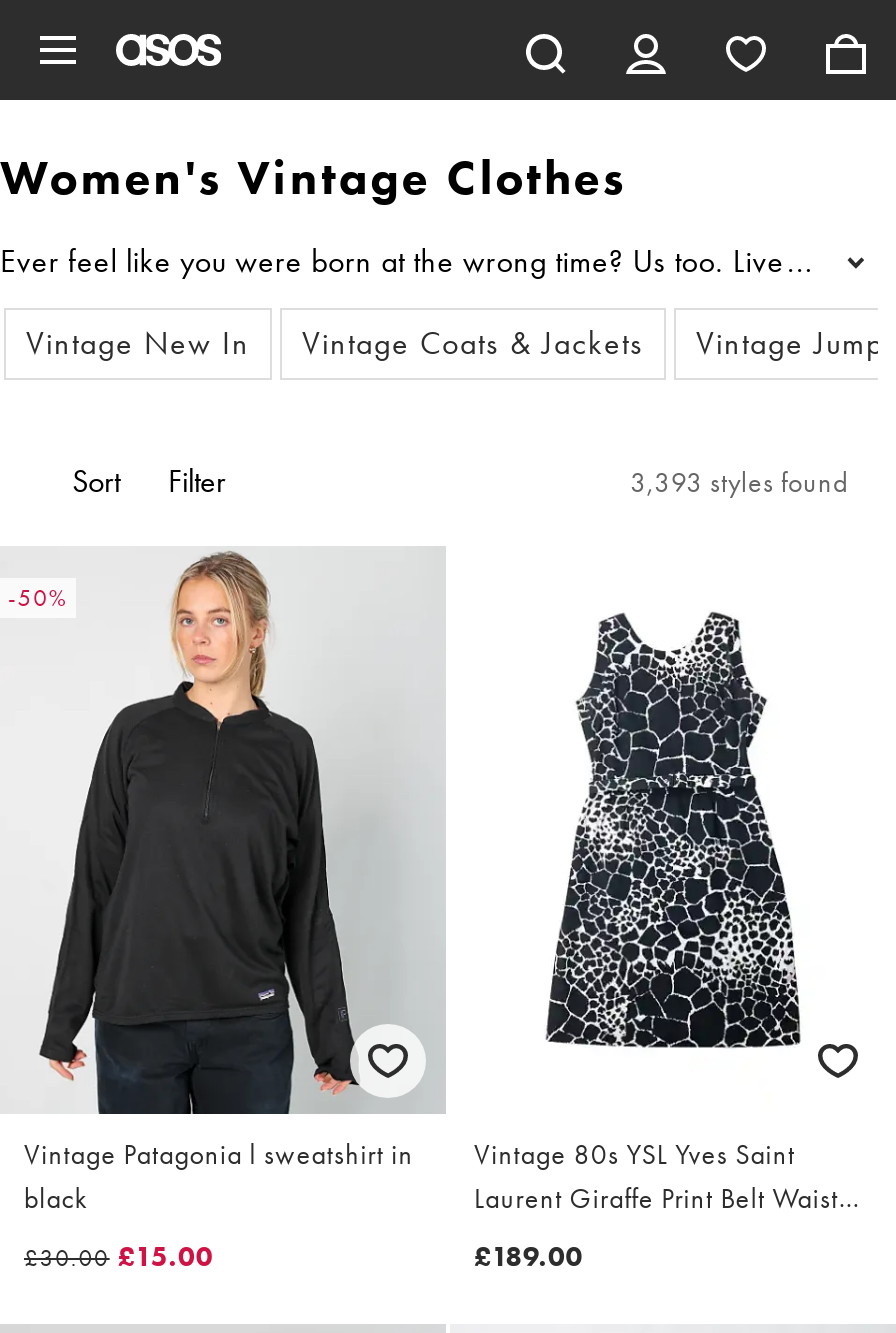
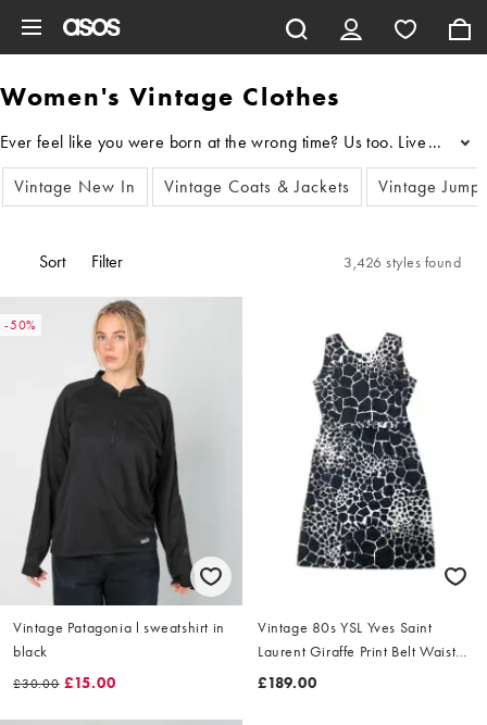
- 3,393 styles found
+ 3,426 styles found
